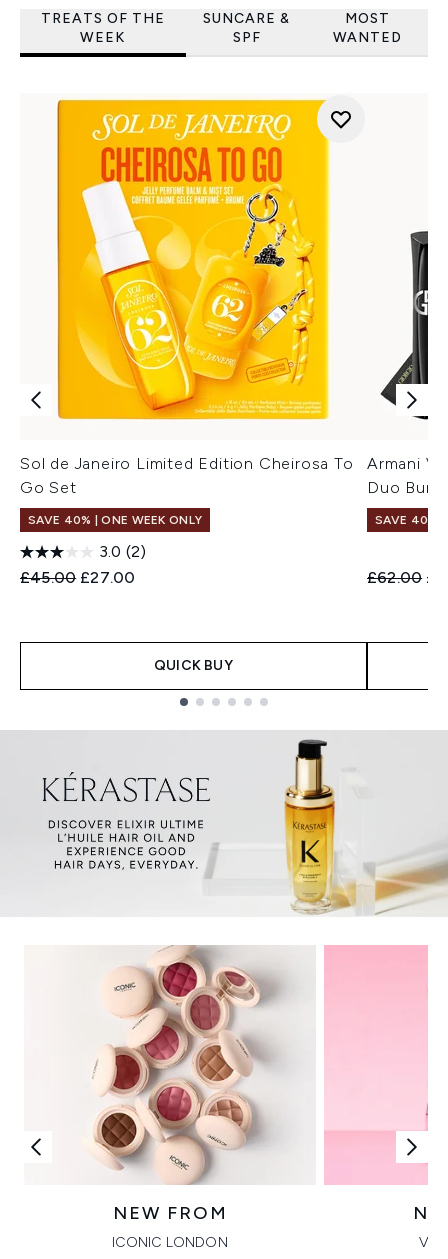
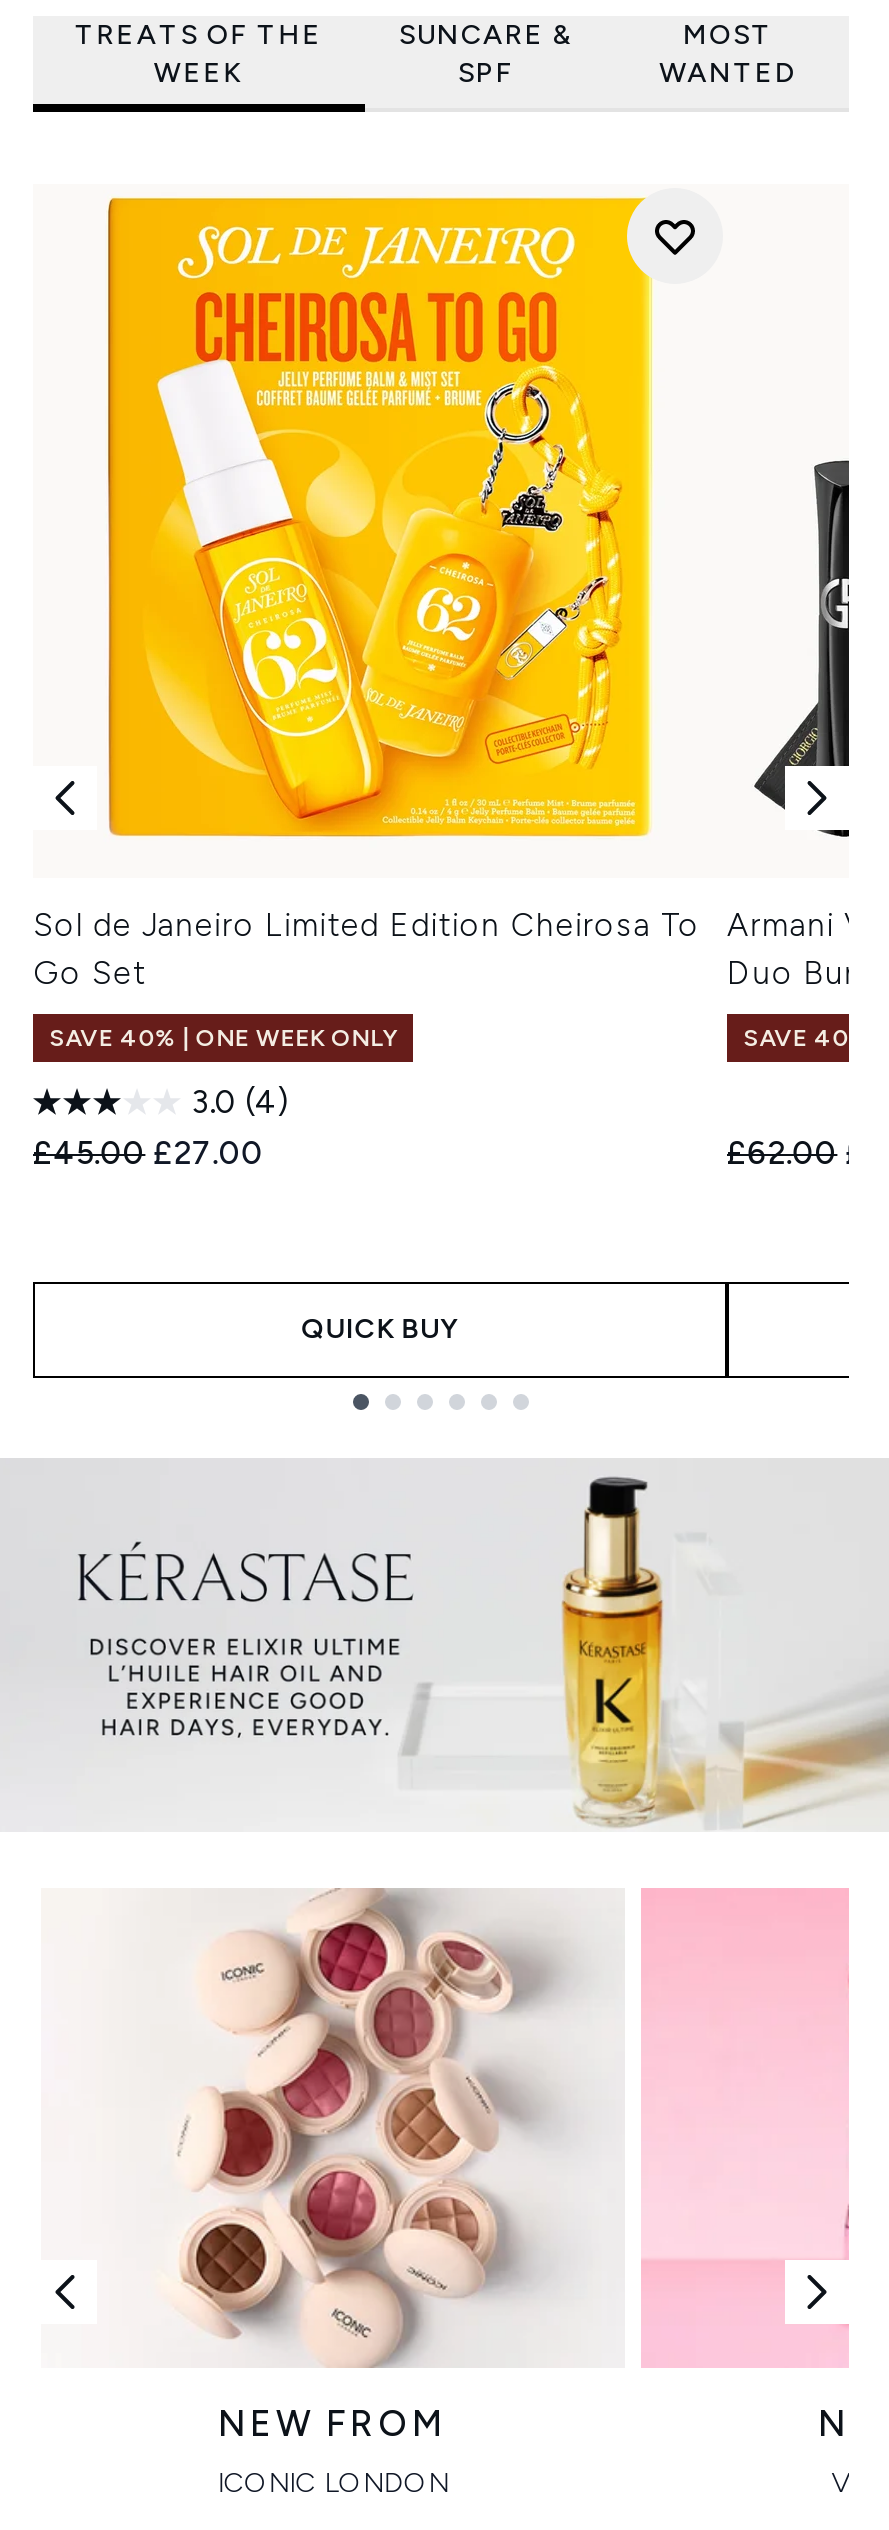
- 3.0 (2)
+ 3.0 (4)
